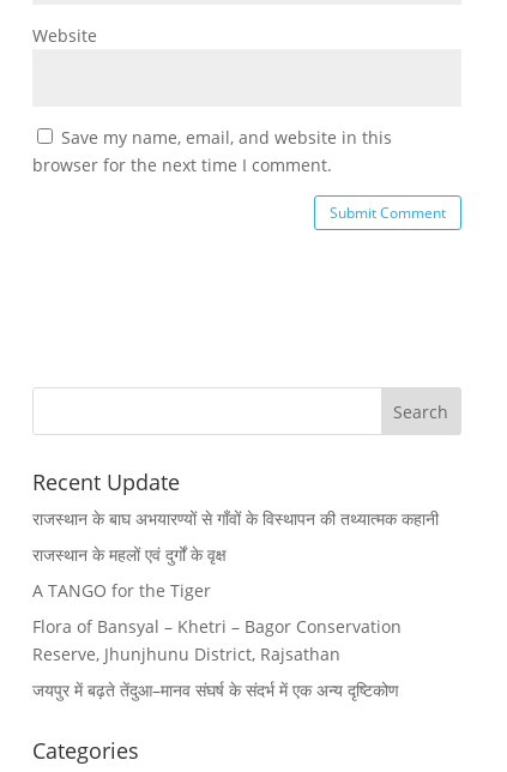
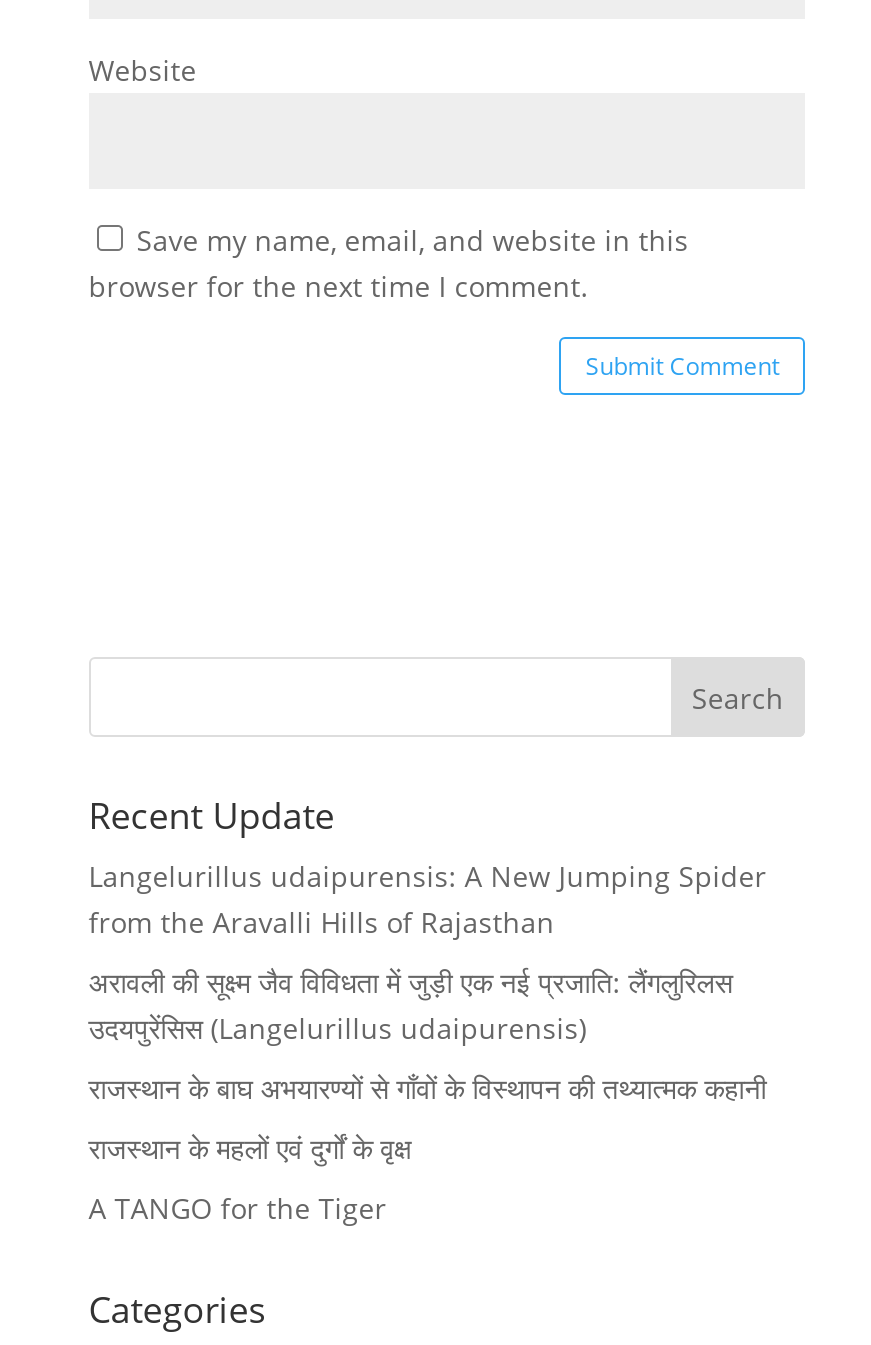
+ Langelurillus udaipurensis: A New Jumping Spider
+ from the Aravalli Hills of Rajasthan
+ अरावली की सूक्ष्म जैव विविधता में जुड़ी एक नई प्रजाति: लैंगलुरिलस
+ उदयपुरेंसिस (Langelurillus udaipurensis)

moved down: राजस्थान के बाघ अभयारण्यों से गाँवों के विस्थापन की तथ्यात्मक कहानी | राजस्थान के महलों एवं दुर्गों के वृक्ष | A TANGO for the Tiger

- Flora of Bansyal – Khetri – Bagor Conservation
- Reserve, Jhunjhunu District, Rajsathan
- जयपुर में बढ़ते तेंदुआ–मानव संघर्ष के संदर्भ में एक अन्य दृष्टिकोण
